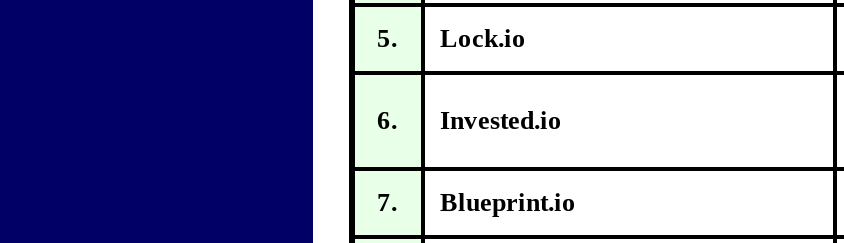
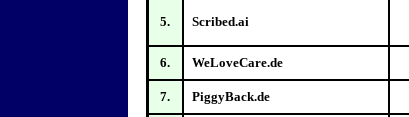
- Lock.io
+ Scribed.ai

- Invested.io
+ WeLoveCare.de

- Blueprint.io
+ PiggyBack.de
